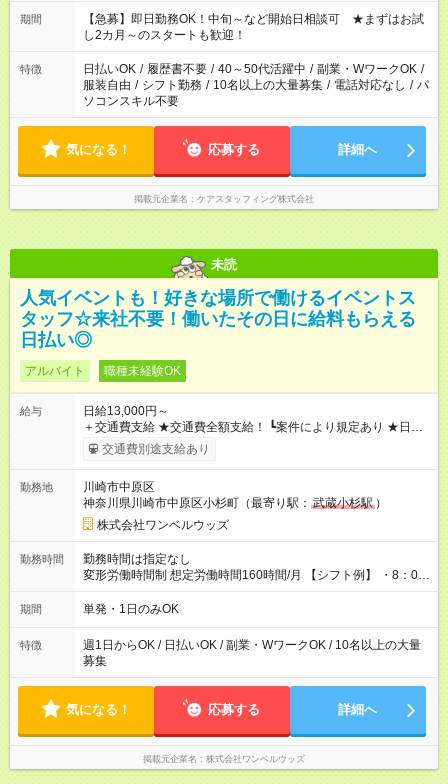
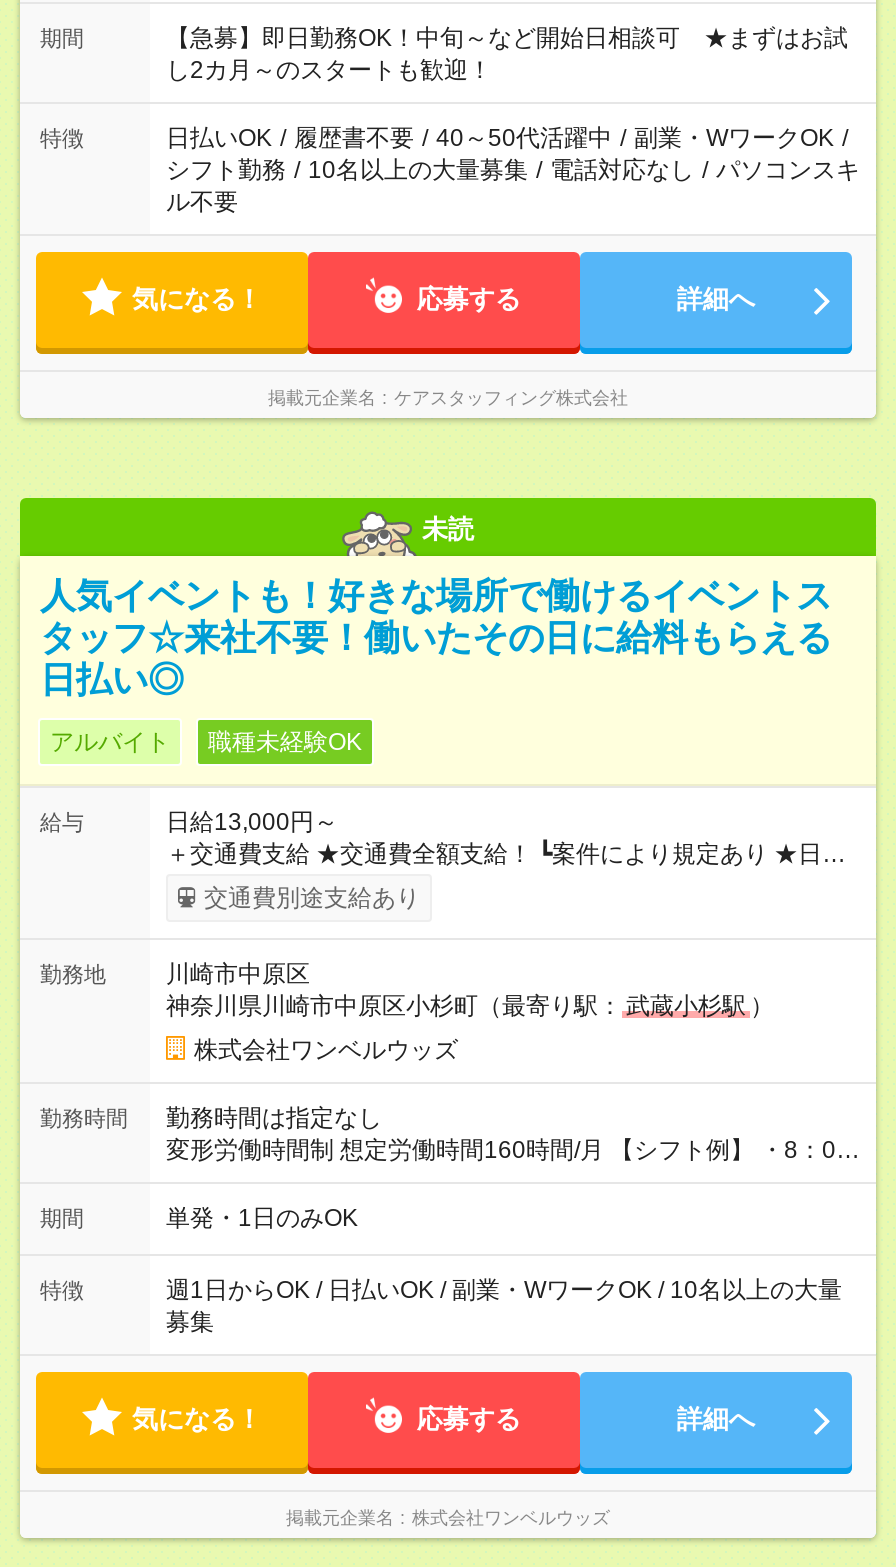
- 服装自由 / シフト勤務 / 10名以上の大量募集 / 電話対応なし / パ
- ソコンスキル不要
+ シフト勤務 / 10名以上の大量募集 / 電話対応なし / パソコンスキ
+ ル不要
